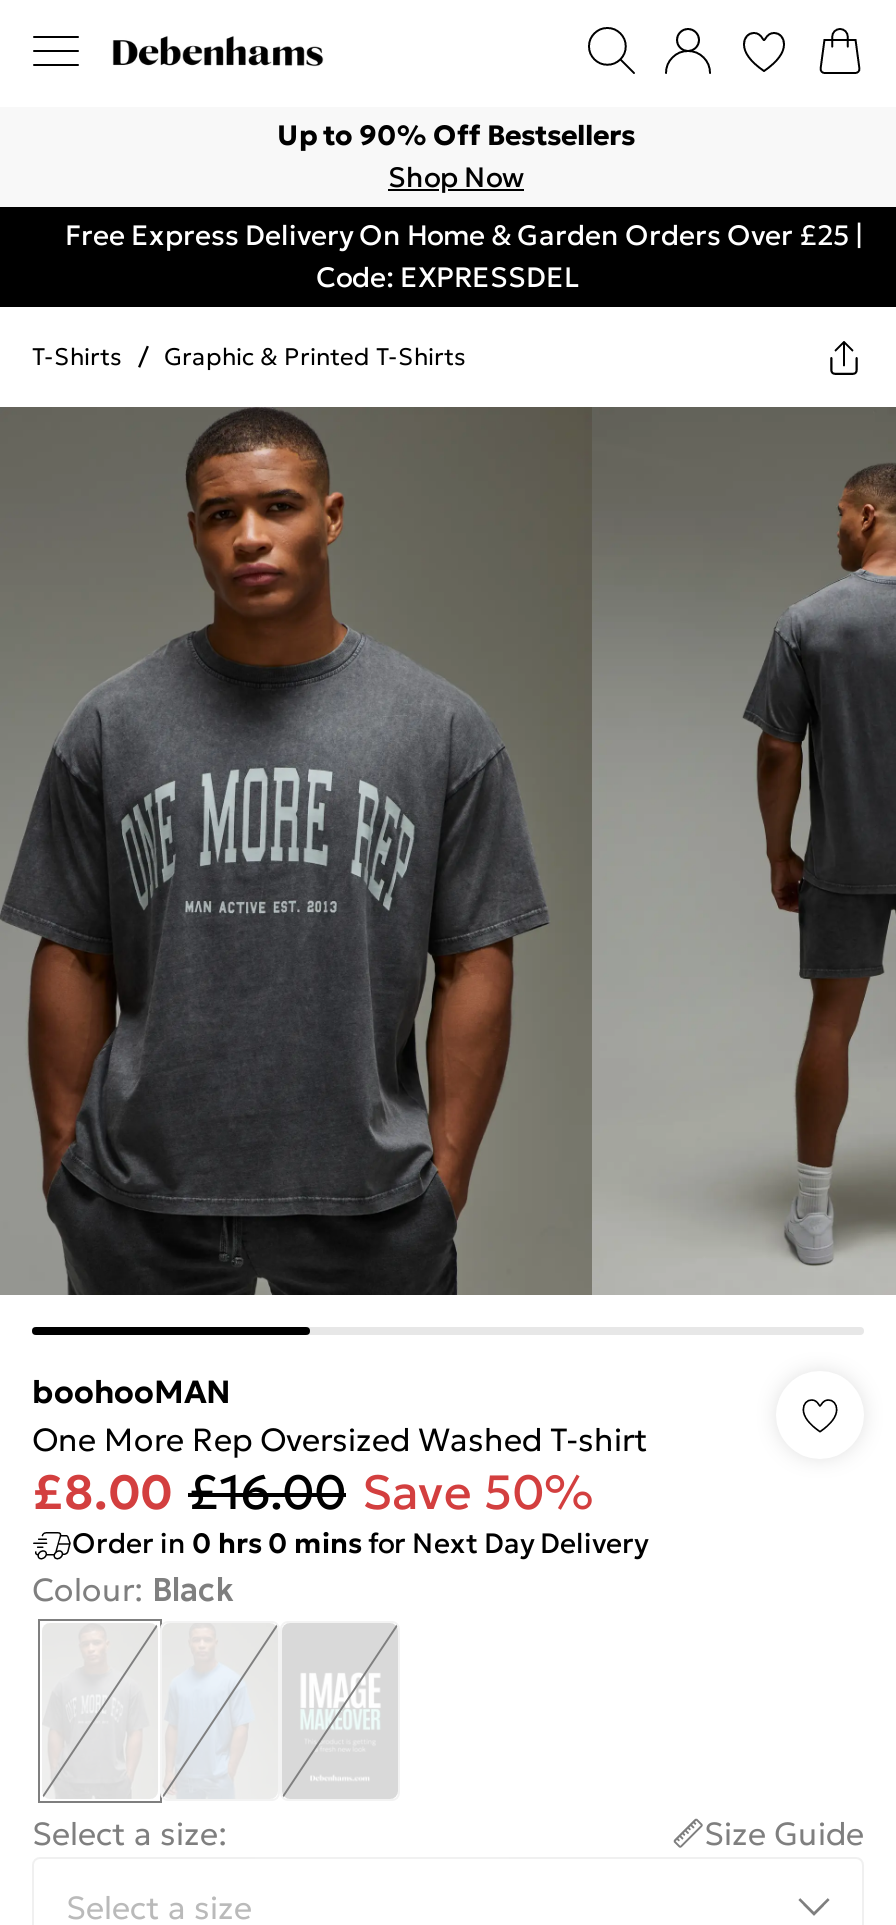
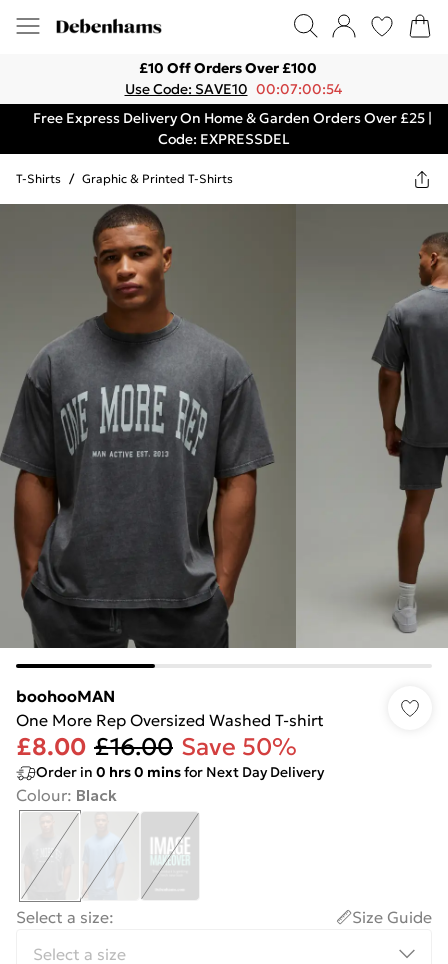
- Up to 90% Off Bestsellers
- Shop Now
+ £10 Off Orders Over £100
+ Use Code: SAVE10 00:07:00:54
